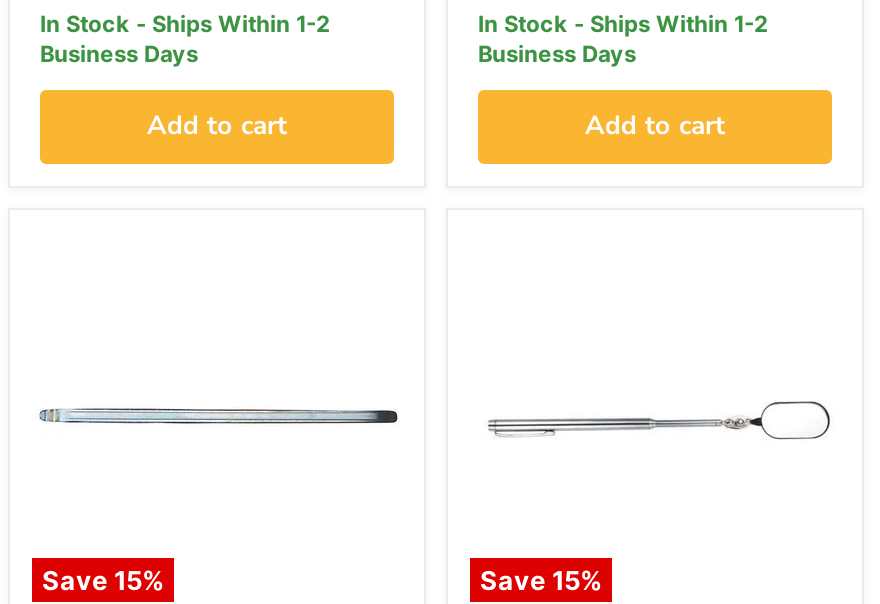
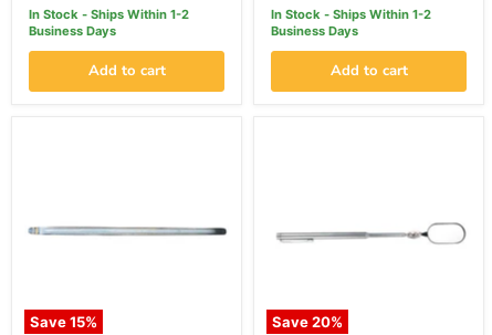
- Save 15%
+ Save 20%
